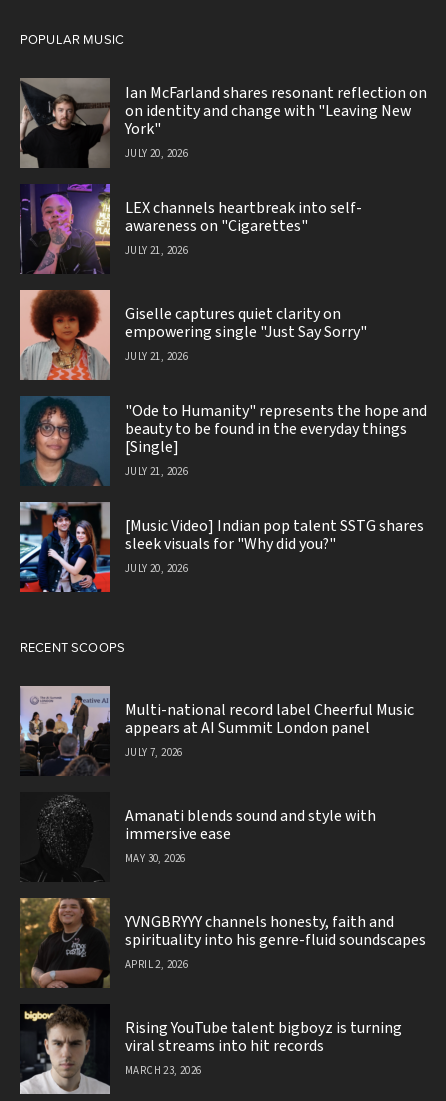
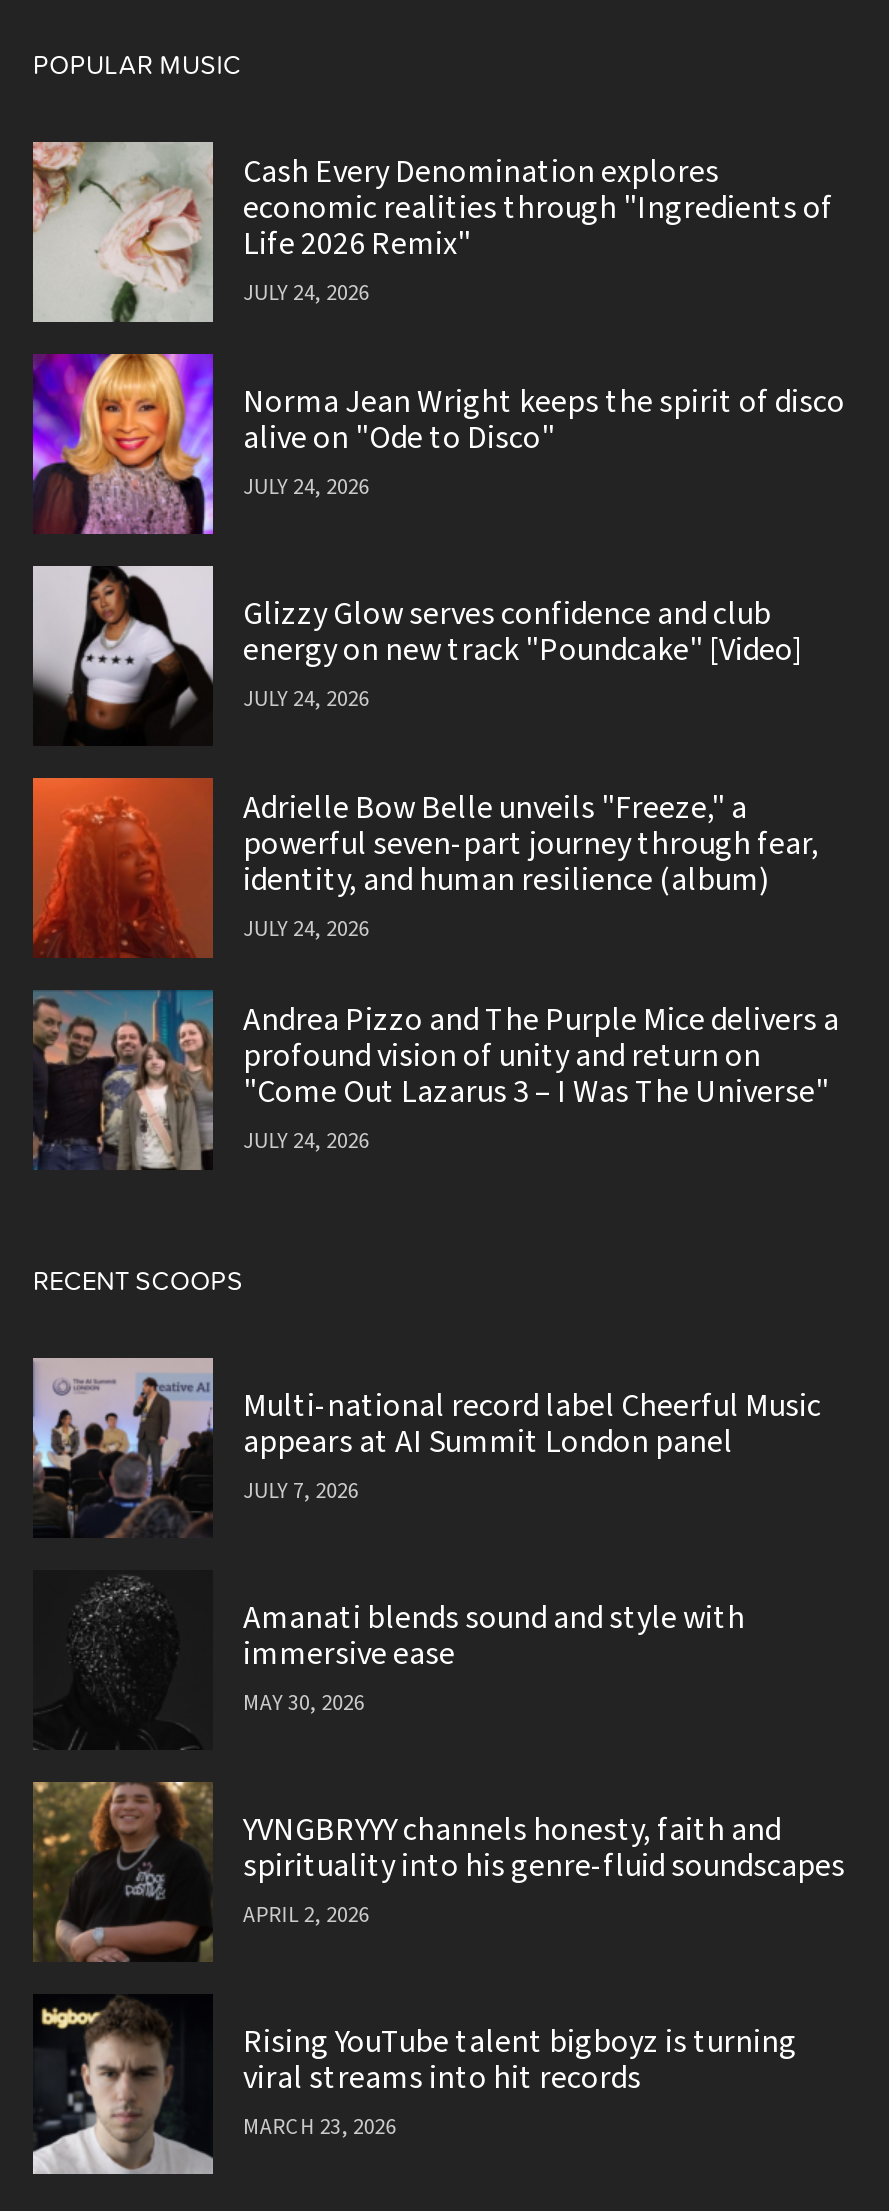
- [image]
- Ian McFarland shares resonant reflection on
- on identity and change with "Leaving New
- York"
- JULY 20, 2026
+ [image]
+ Cash Every Denomination explores
+ economic realities through "Ingredients of
+ Life 2026 Remix"
+ JULY 24, 2026

- [image]
- LEX channels heartbreak into self-
- awareness on "Cigarettes"
- JULY 21, 2026
+ [image]
+ Norma Jean Wright keeps the spirit of disco
+ alive on "Ode to Disco"
+ JULY 24, 2026

- [image]
- Giselle captures quiet clarity on
- empowering single "Just Say Sorry"
- JULY 21, 2026
+ [image]
+ Glizzy Glow serves confidence and club
+ energy on new track "Poundcake" [Video]
+ JULY 24, 2026

- [image]
- "Ode to Humanity" represents the hope and
- beauty to be found in the everyday things
- [Single]
- JULY 21, 2026
+ [image]
+ Adrielle Bow Belle unveils "Freeze," a
+ powerful seven-part journey through fear,
+ identity, and human resilience (album)
+ JULY 24, 2026

- [image]
- [Music Video] Indian pop talent SSTG shares
- sleek visuals for "Why did you?"
- JULY 20, 2026
+ [image]
+ Andrea Pizzo and The Purple Mice delivers a
+ profound vision of unity and return on
+ "Come Out Lazarus 3 – I Was The Universe"
+ JULY 24, 2026
